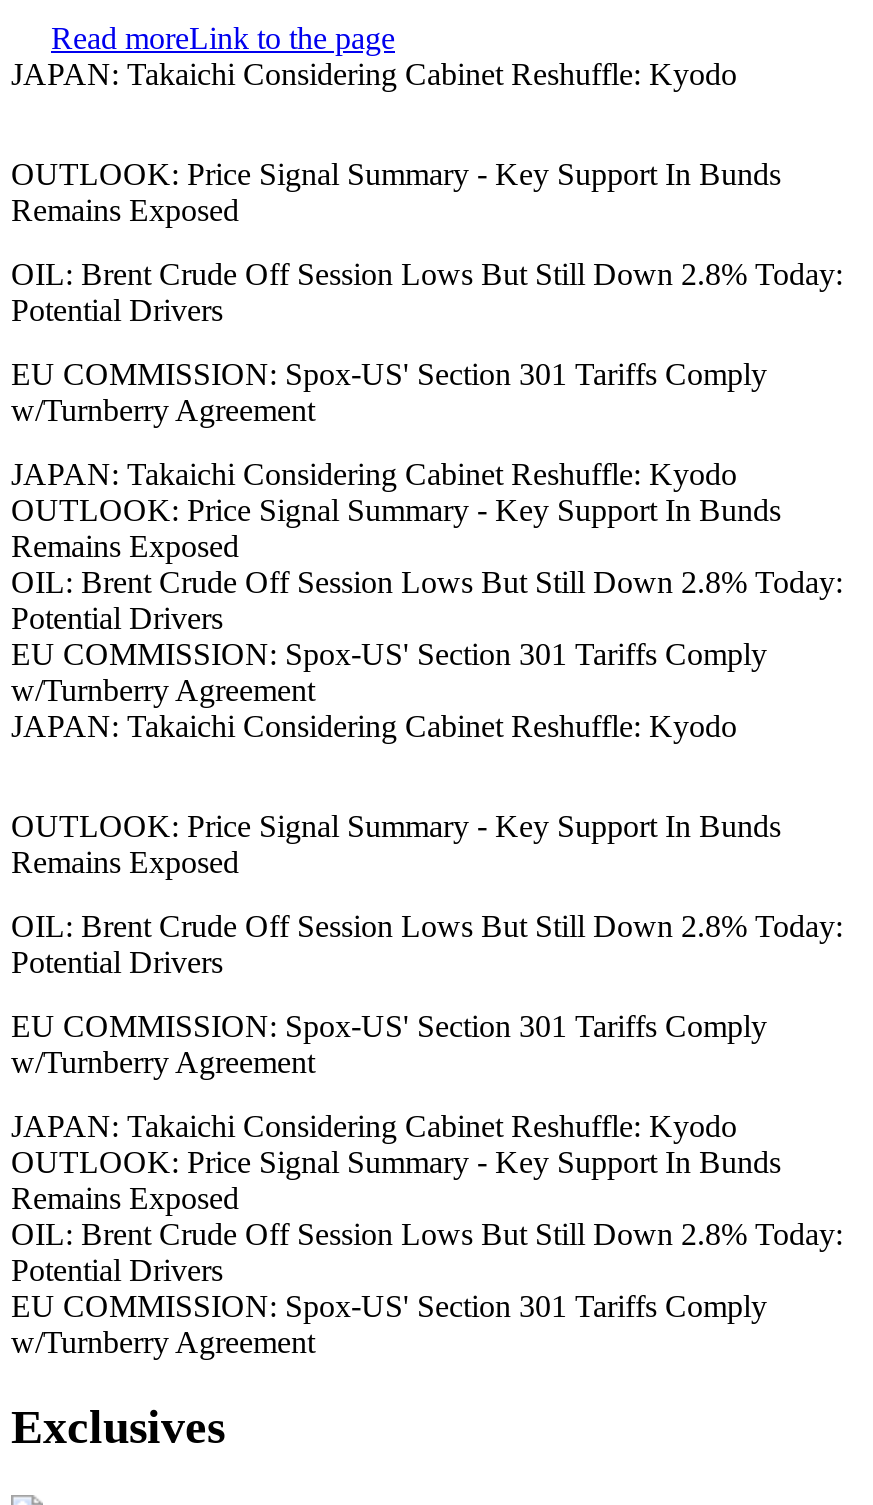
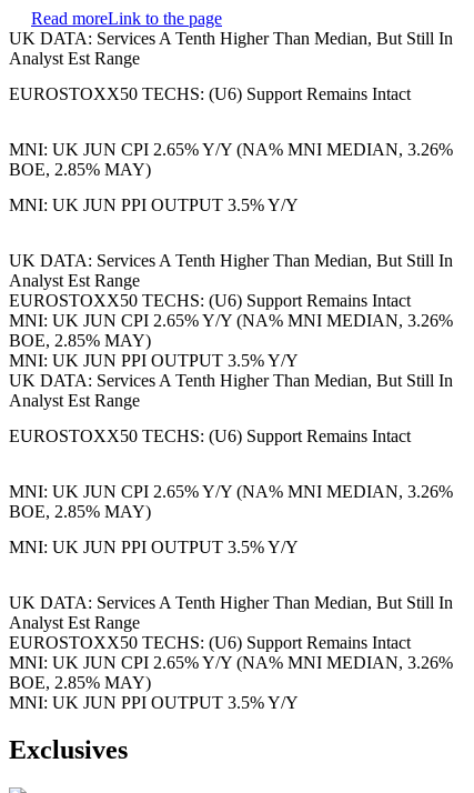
- JAPAN: Takaichi Considering Cabinet Reshuffle: Kyodo
+ UK DATA: Services A Tenth Higher Than Median, But Still In
+ Analyst Est Range

- OUTLOOK: Price Signal Summary - Key Support In Bunds
- Remains Exposed
+ EUROSTOXX50 TECHS: (U6) Support Remains Intact

- OIL: Brent Crude Off Session Lows But Still Down 2.8% Today:
- Potential Drivers
+ MNI: UK JUN CPI 2.65% Y/Y (NA% MNI MEDIAN, 3.26%
+ BOE, 2.85% MAY)

- EU COMMISSION: Spox-US' Section 301 Tariffs Comply
- w/Turnberry Agreement
+ MNI: UK JUN PPI OUTPUT 3.5% Y/Y

- JAPAN: Takaichi Considering Cabinet Reshuffle: Kyodo
- OUTLOOK: Price Signal Summary - Key Support In Bunds
- Remains Exposed
- OIL: Brent Crude Off Session Lows But Still Down 2.8% Today:
- Potential Drivers
- EU COMMISSION: Spox-US' Section 301 Tariffs Comply
- w/Turnberry Agreement
- JAPAN: Takaichi Considering Cabinet Reshuffle: Kyodo
+ UK DATA: Services A Tenth Higher Than Median, But Still In
+ Analyst Est Range
+ EUROSTOXX50 TECHS: (U6) Support Remains Intact
+ MNI: UK JUN CPI 2.65% Y/Y (NA% MNI MEDIAN, 3.26%
+ BOE, 2.85% MAY)
+ MNI: UK JUN PPI OUTPUT 3.5% Y/Y
+ UK DATA: Services A Tenth Higher Than Median, But Still In
+ Analyst Est Range

- OUTLOOK: Price Signal Summary - Key Support In Bunds
- Remains Exposed
+ EUROSTOXX50 TECHS: (U6) Support Remains Intact

- OIL: Brent Crude Off Session Lows But Still Down 2.8% Today:
- Potential Drivers
+ MNI: UK JUN CPI 2.65% Y/Y (NA% MNI MEDIAN, 3.26%
+ BOE, 2.85% MAY)

- EU COMMISSION: Spox-US' Section 301 Tariffs Comply
- w/Turnberry Agreement
+ MNI: UK JUN PPI OUTPUT 3.5% Y/Y

- JAPAN: Takaichi Considering Cabinet Reshuffle: Kyodo
- OUTLOOK: Price Signal Summary - Key Support In Bunds
- Remains Exposed
- OIL: Brent Crude Off Session Lows But Still Down 2.8% Today:
- Potential Drivers
- EU COMMISSION: Spox-US' Section 301 Tariffs Comply
- w/Turnberry Agreement
+ UK DATA: Services A Tenth Higher Than Median, But Still In
+ Analyst Est Range
+ EUROSTOXX50 TECHS: (U6) Support Remains Intact
+ MNI: UK JUN CPI 2.65% Y/Y (NA% MNI MEDIAN, 3.26%
+ BOE, 2.85% MAY)
+ MNI: UK JUN PPI OUTPUT 3.5% Y/Y
